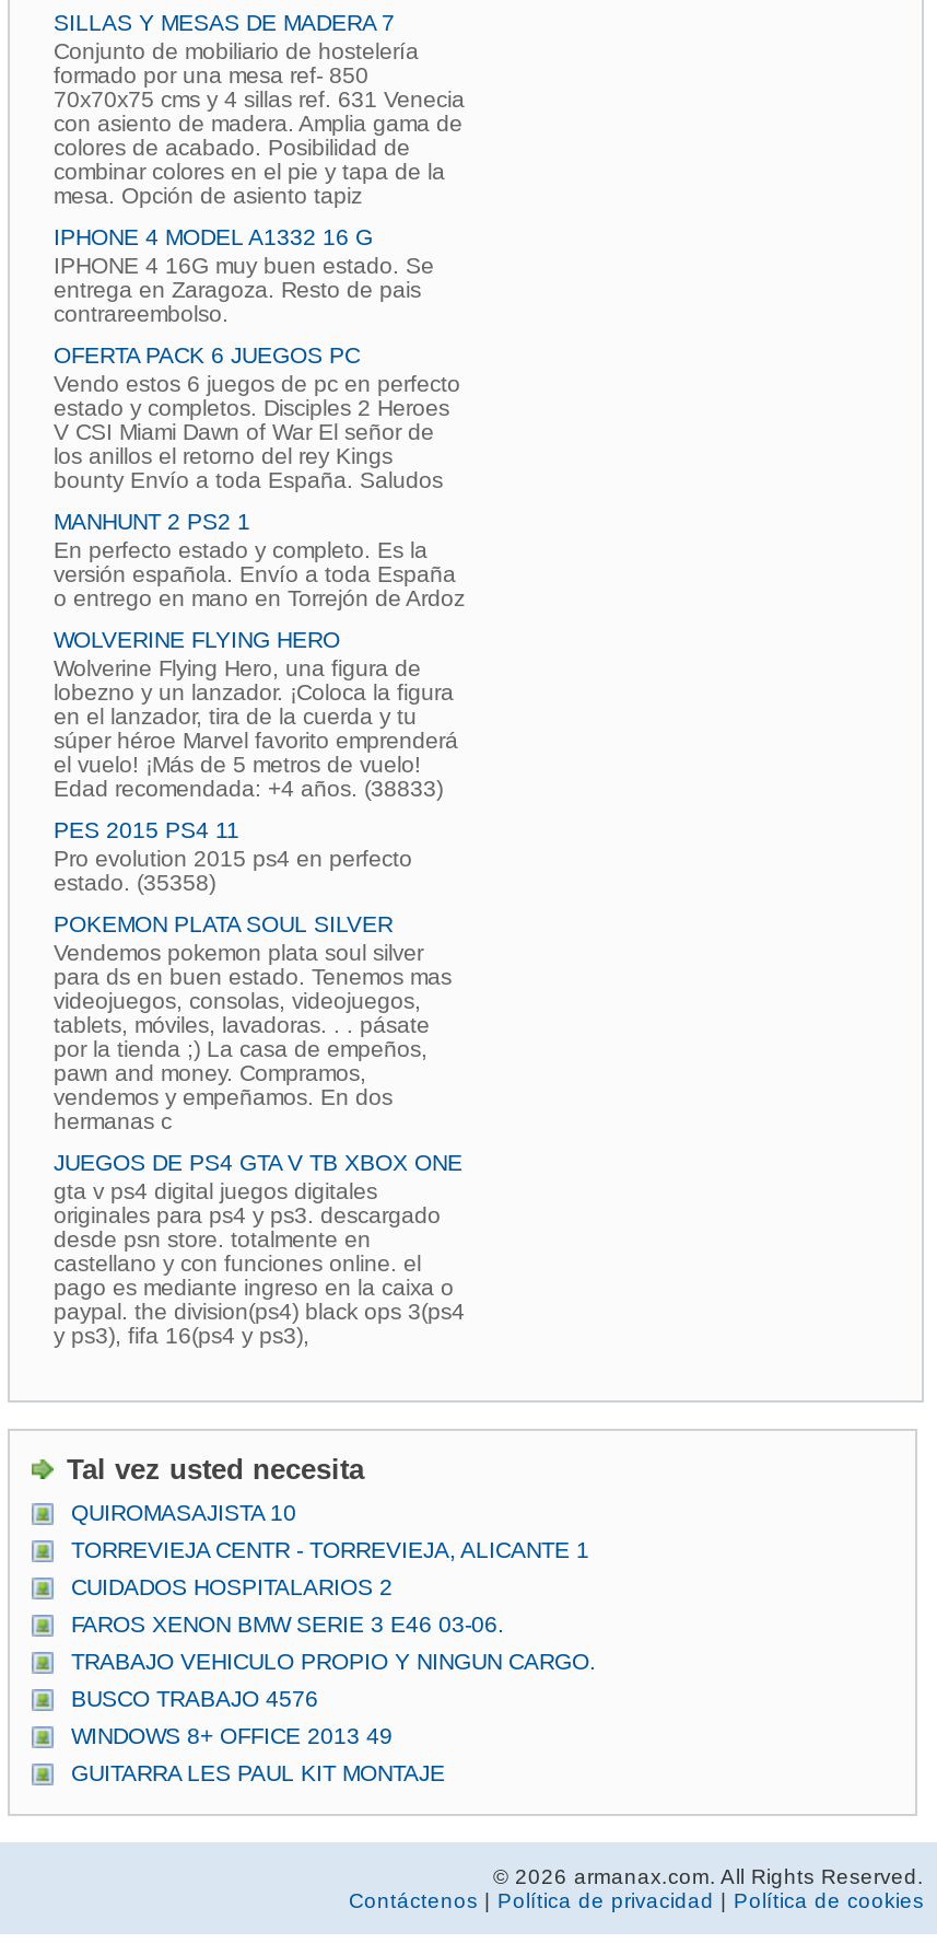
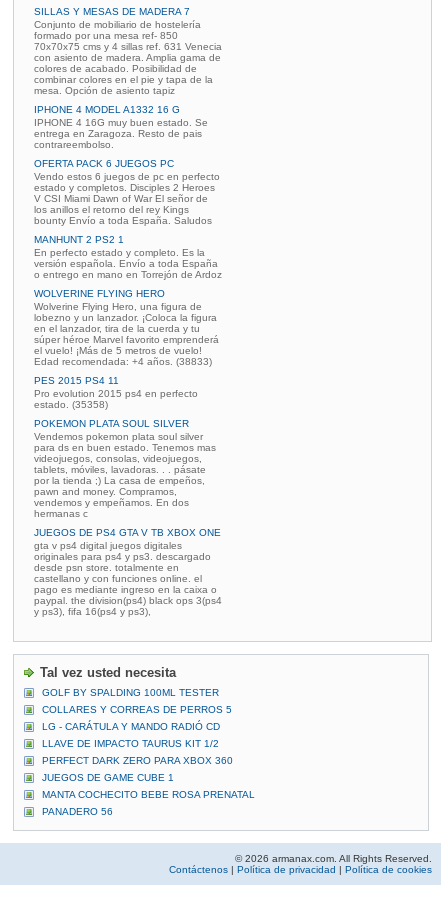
- QUIROMASAJISTA 10
+ GOLF BY SPALDING 100ML TESTER

- TORREVIEJA CENTR - TORREVIEJA, ALICANTE 1
+ COLLARES Y CORREAS DE PERROS 5

- CUIDADOS HOSPITALARIOS 2
+ LG - CARÁTULA Y MANDO RADIÓ CD

- FAROS XENON BMW SERIE 3 E46 03-06.
+ LLAVE DE IMPACTO TAURUS KIT 1/2

- TRABAJO VEHICULO PROPIO Y NINGUN CARGO.
+ PERFECT DARK ZERO PARA XBOX 360

- BUSCO TRABAJO 4576
+ JUEGOS DE GAME CUBE 1

- WINDOWS 8+ OFFICE 2013 49
+ MANTA COCHECITO BEBE ROSA PRENATAL

- GUITARRA LES PAUL KIT MONTAJE
+ PANADERO 56
